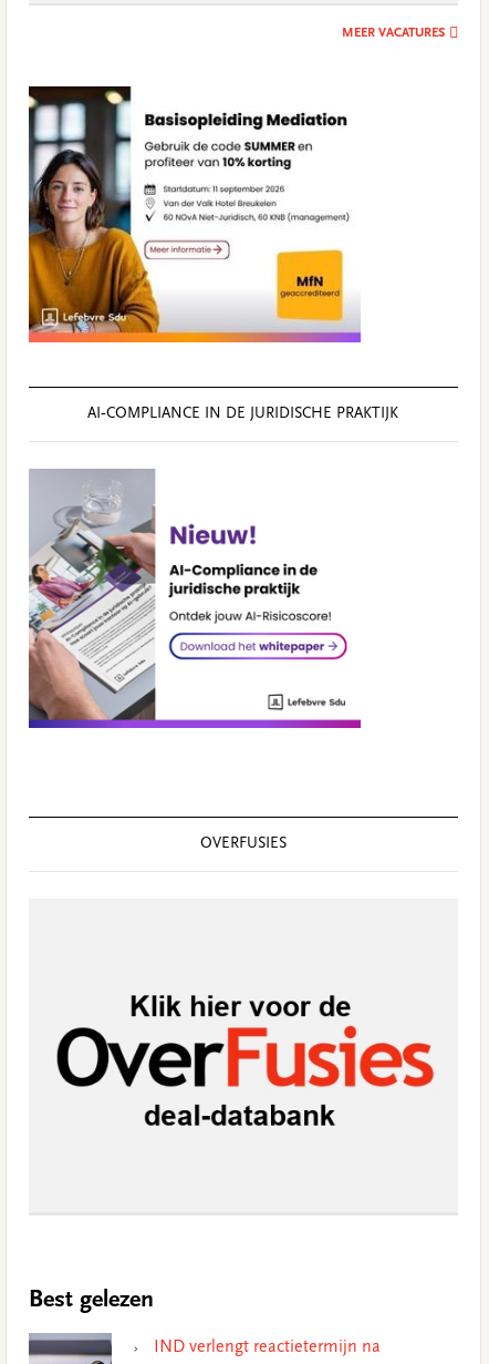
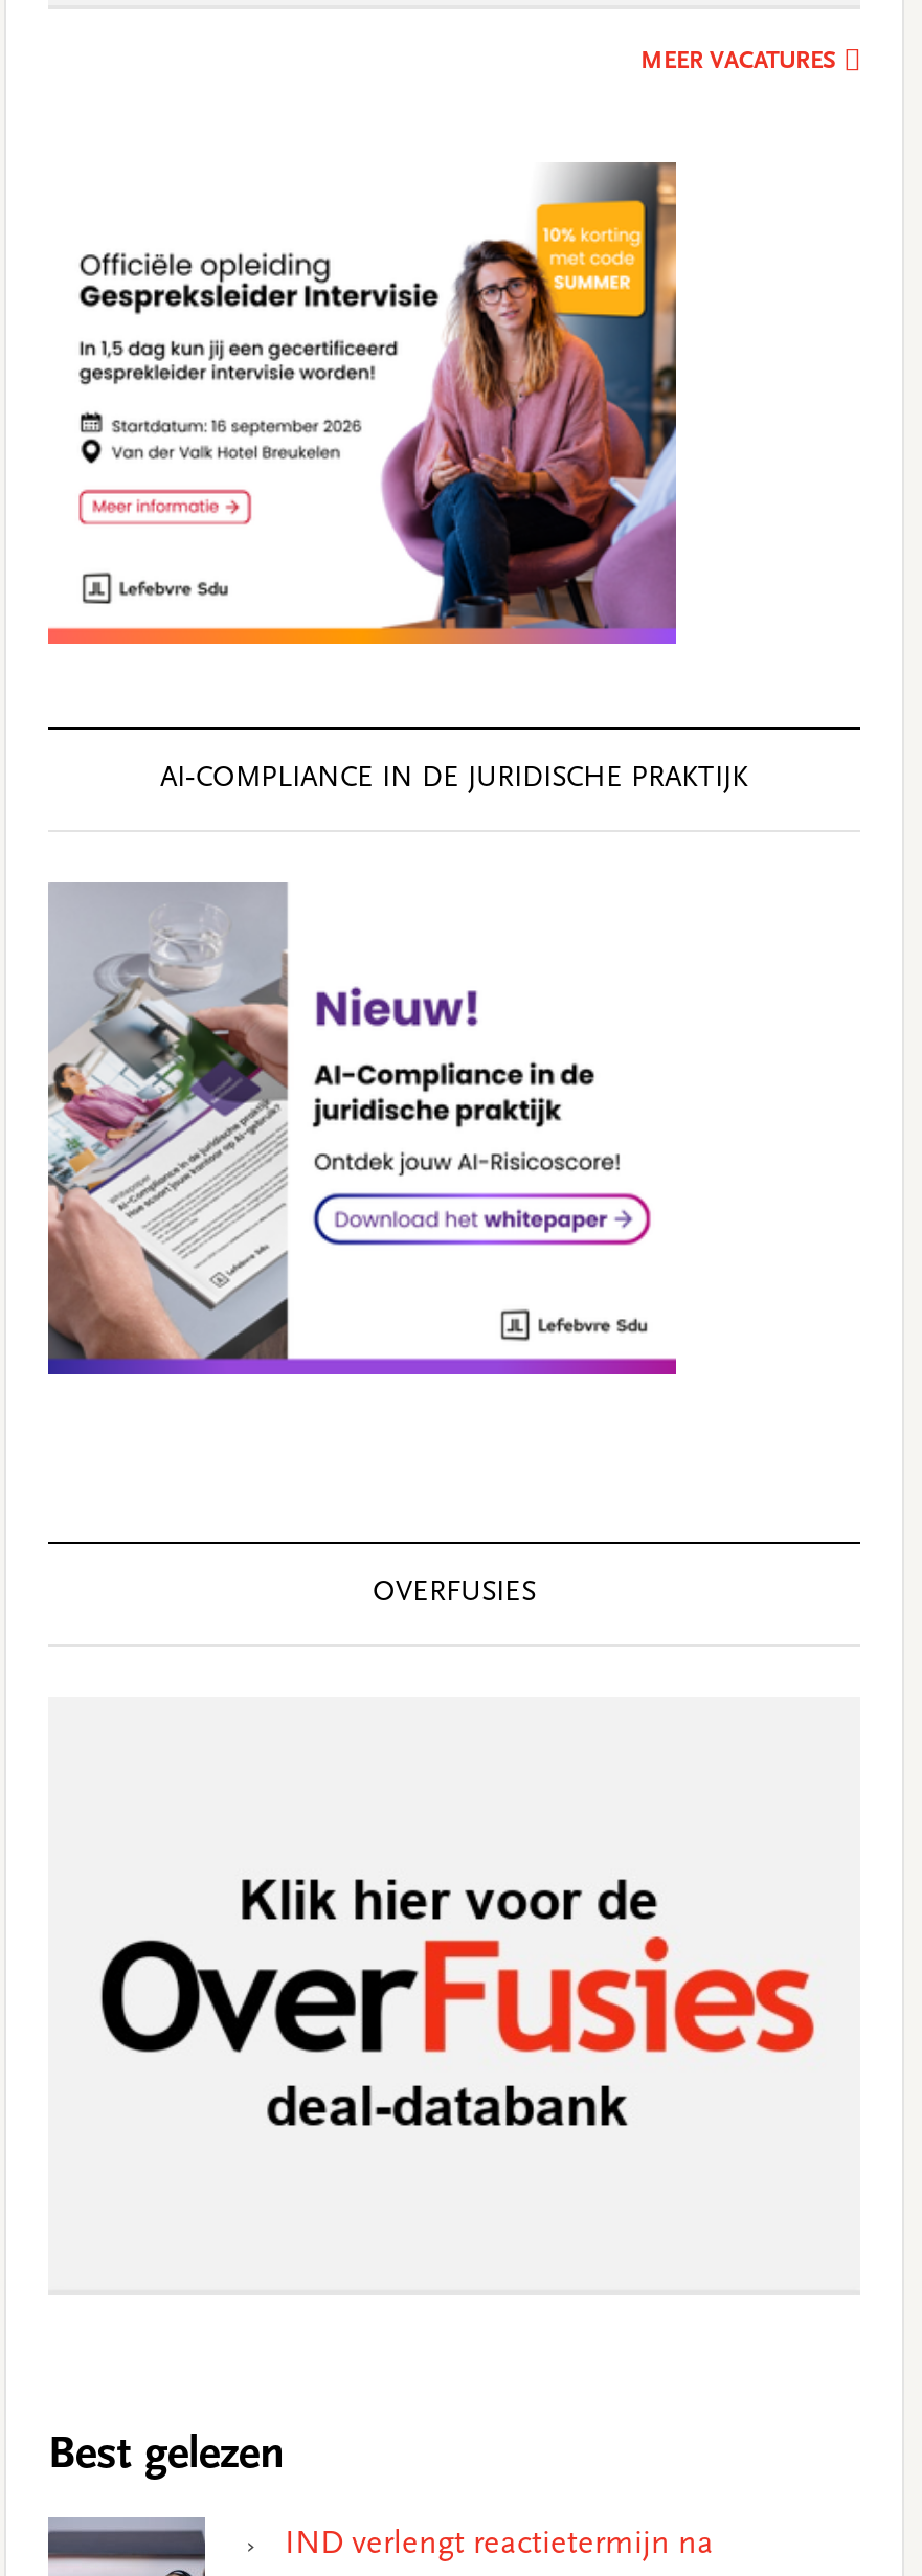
- [image]
+ [image]
